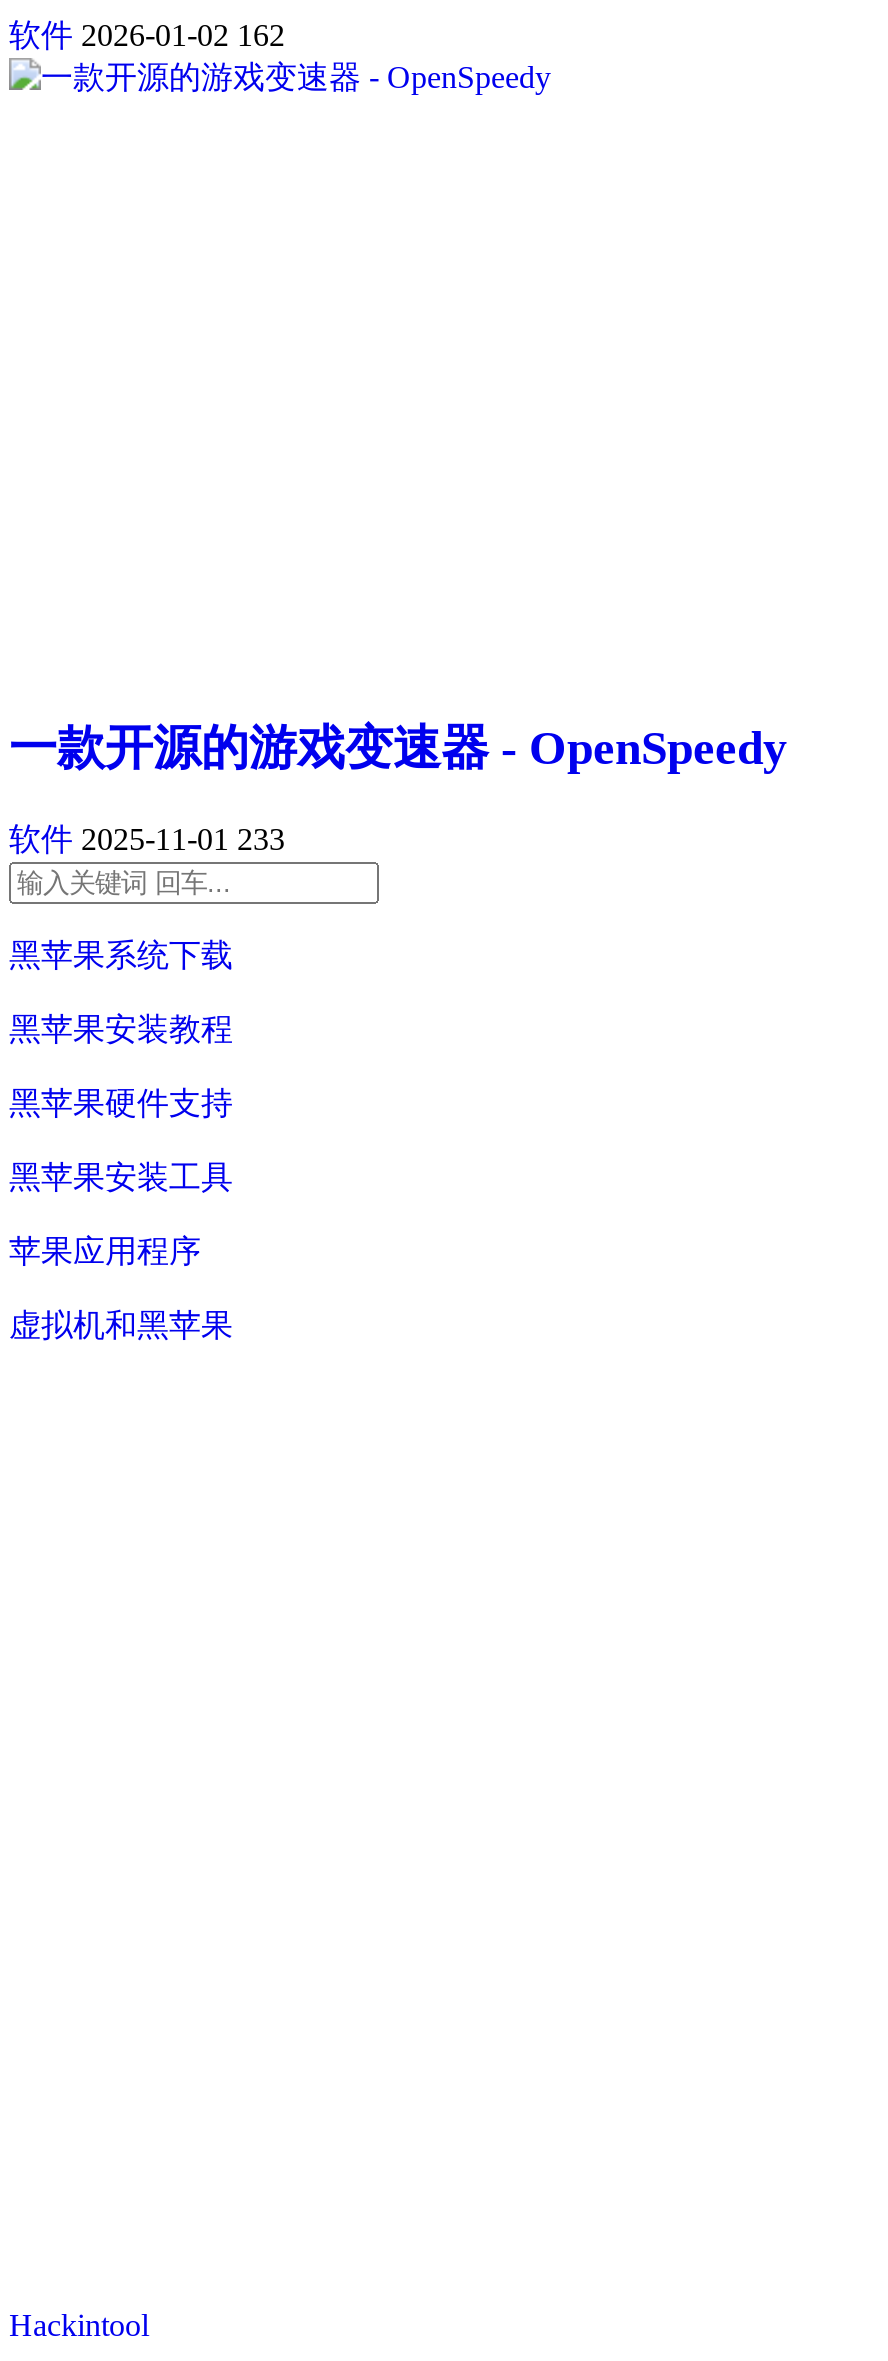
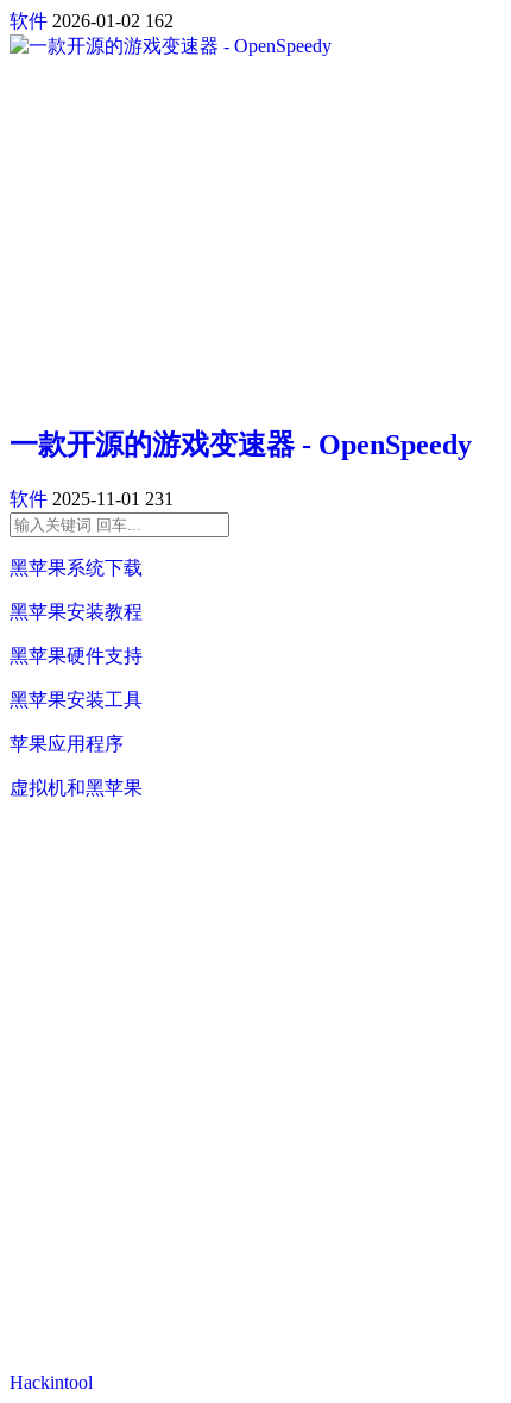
- 软件 2025-11-01 233
+ 软件 2025-11-01 231
